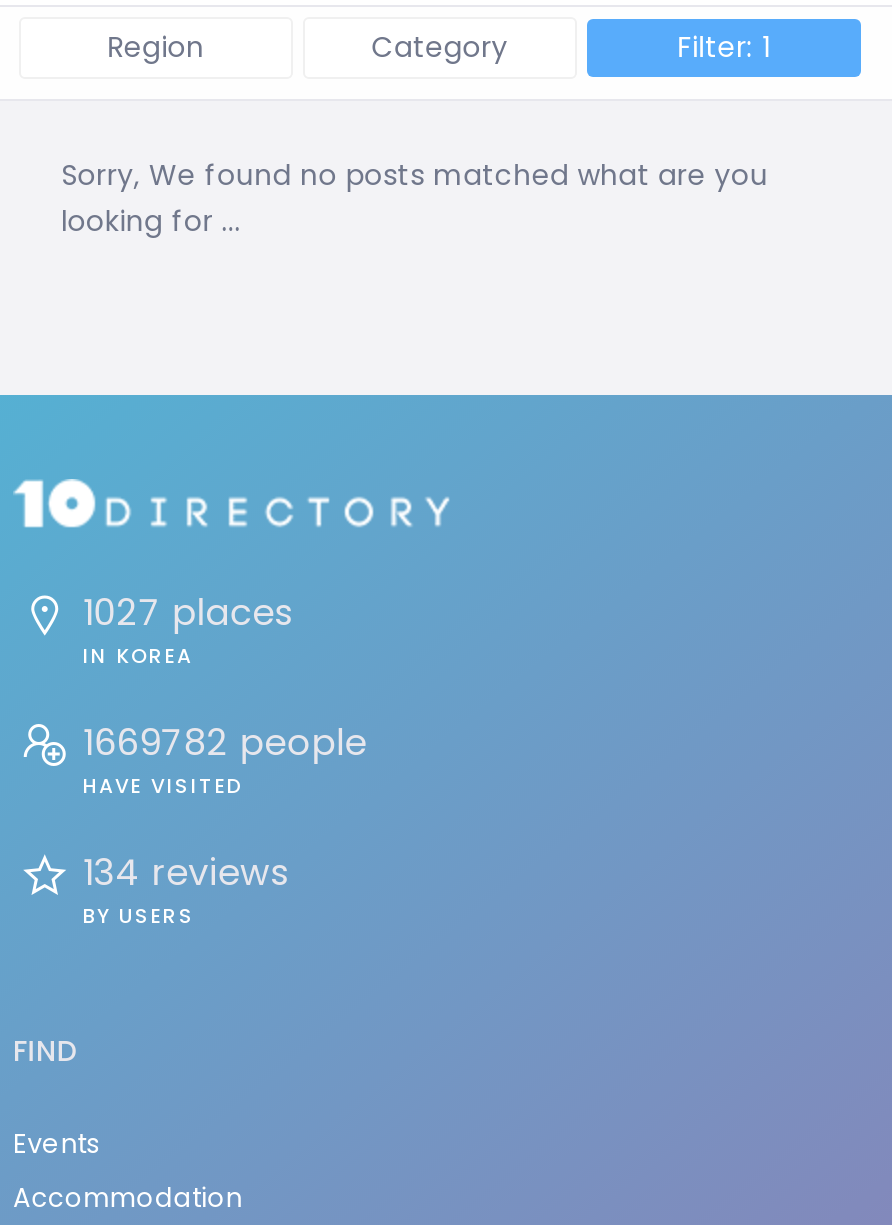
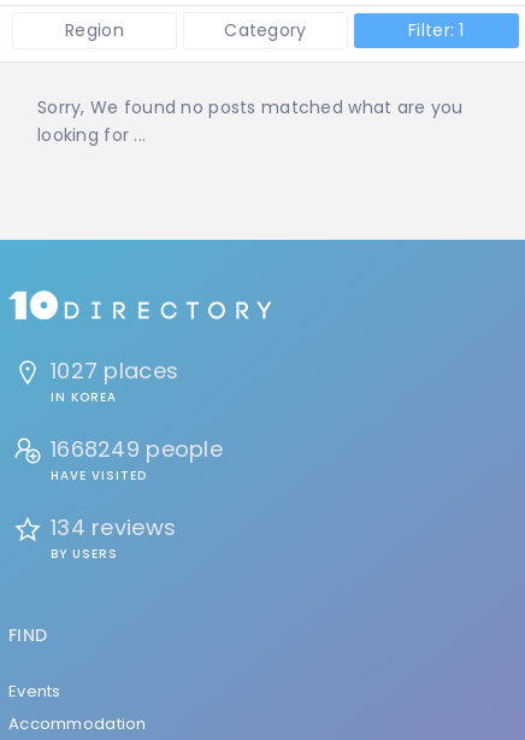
- 1669782 people
+ 1668249 people
